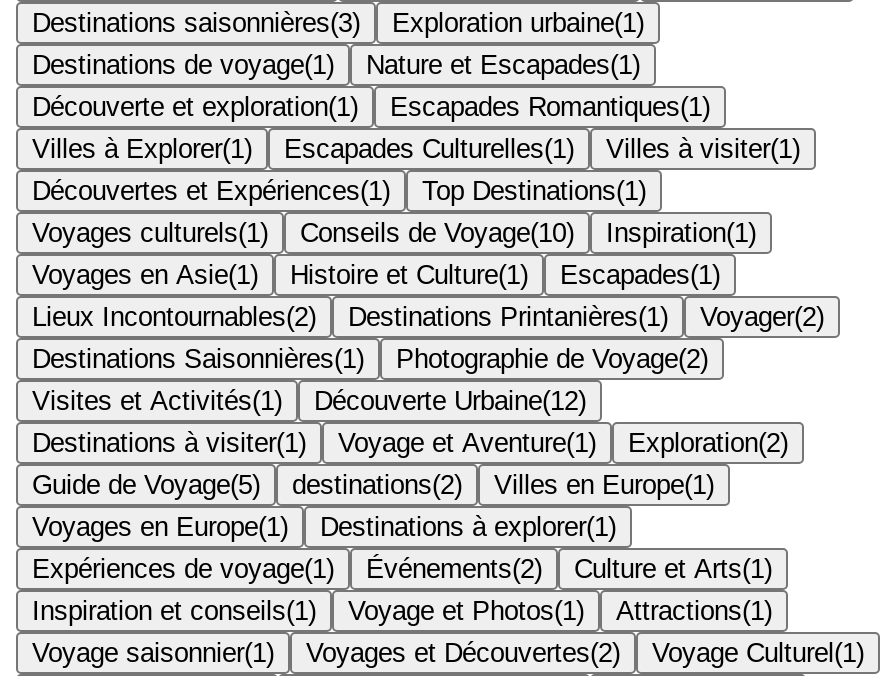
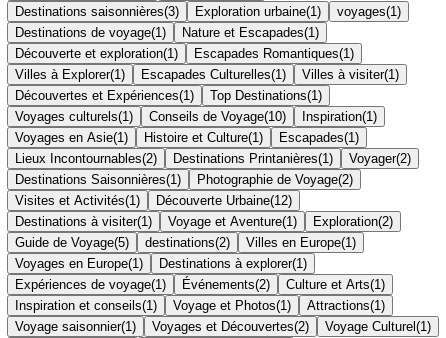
+ voyages(1)
